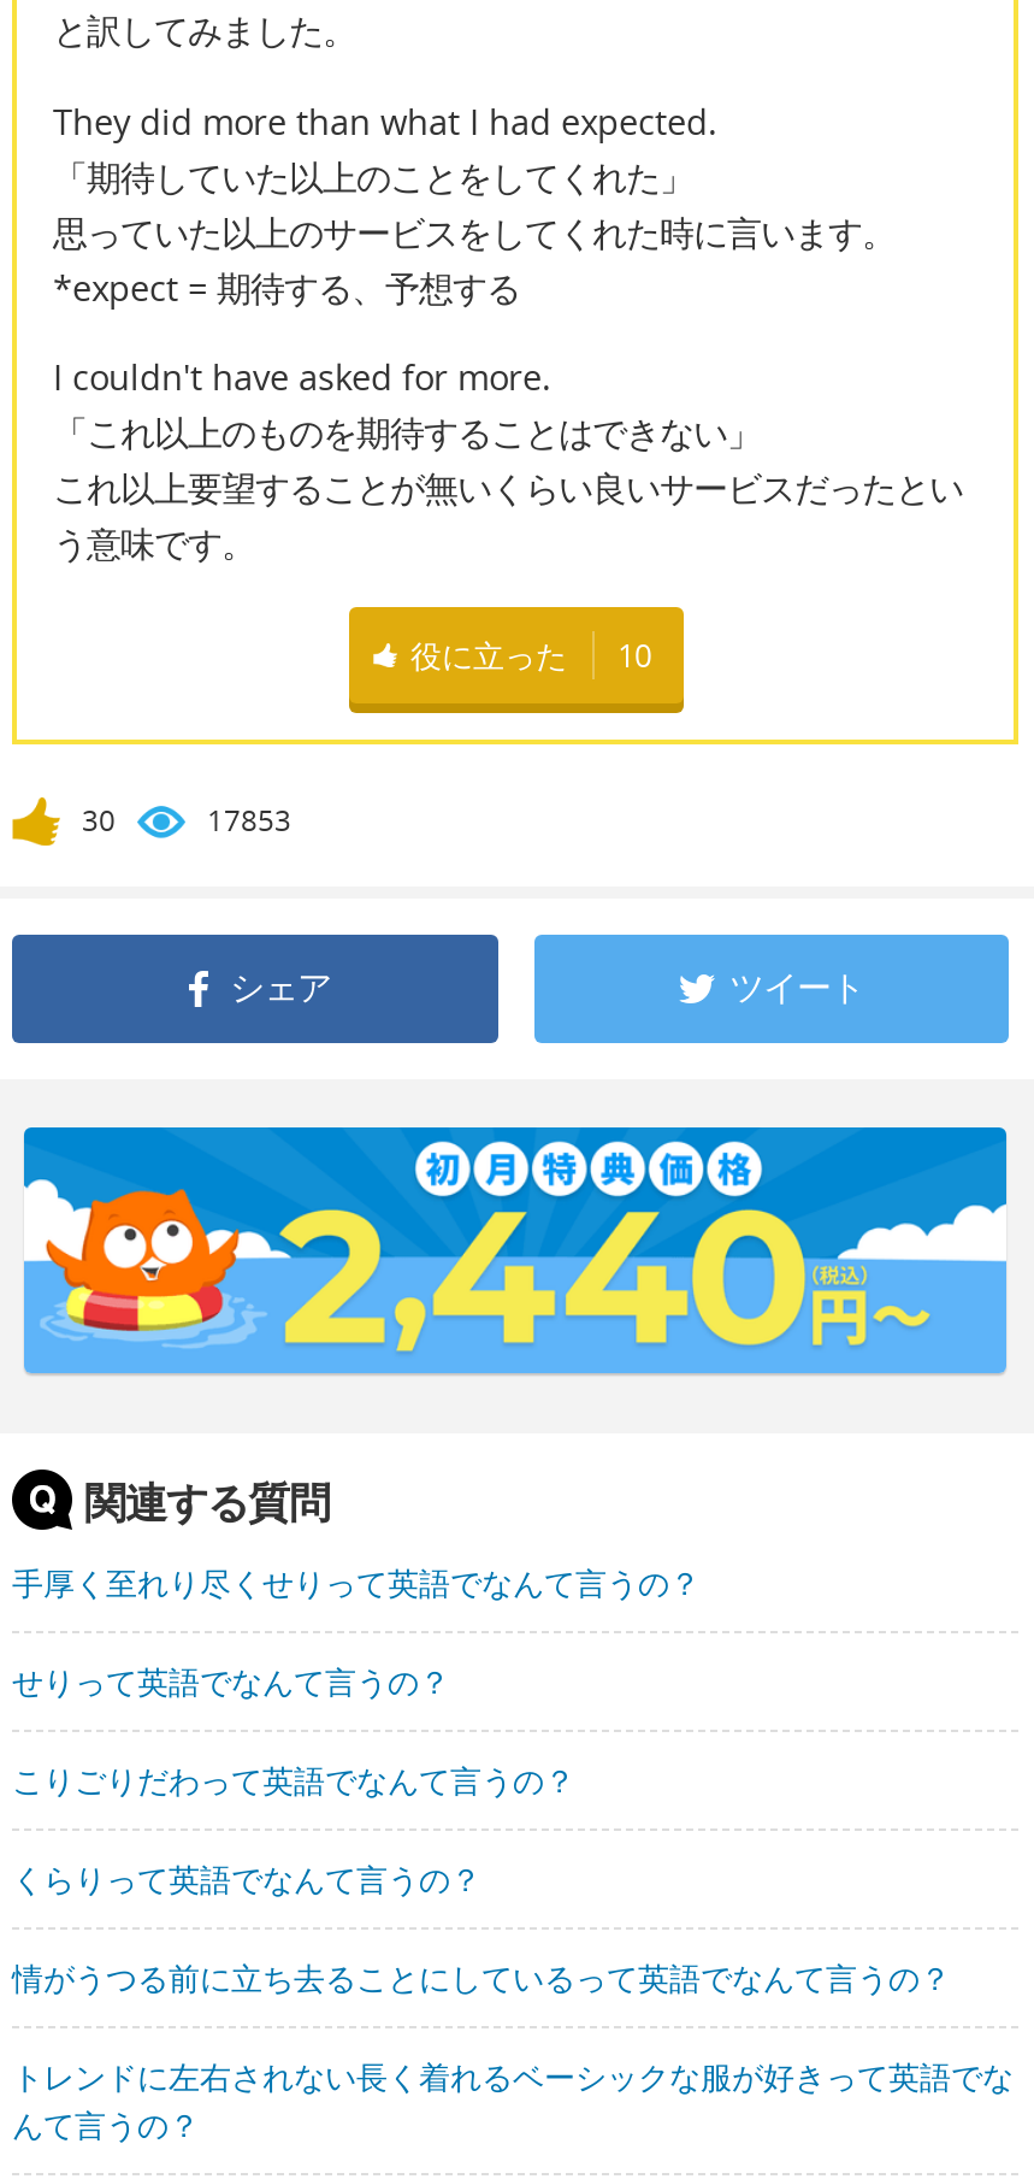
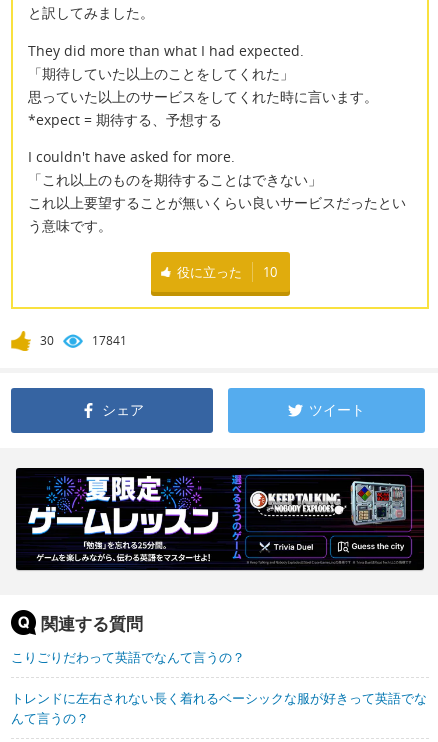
- 17853
+ 17841

- [image]
+ [image]

- 手厚く至れり尽くせりって英語でなんて言うの？
- せりって英語でなんて言うの？

- くらりって英語でなんて言うの？
- 情がうつる前に立ち去ることにしているって英語でなんて言うの？
